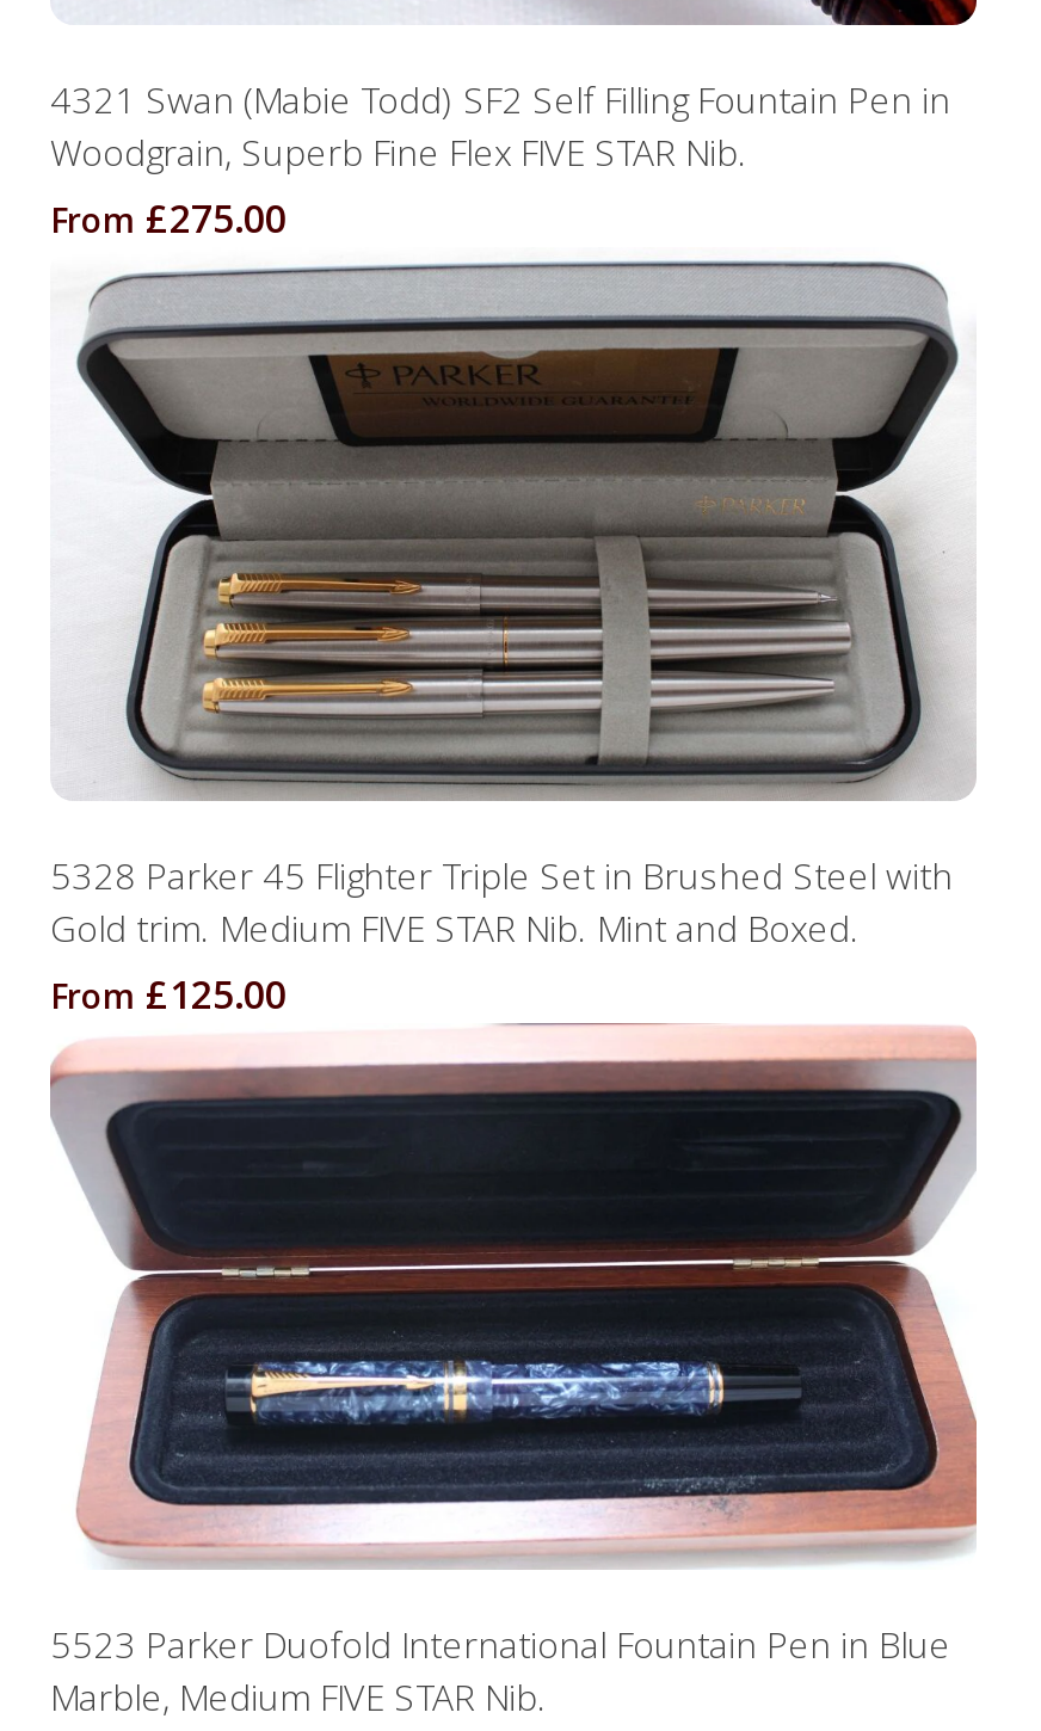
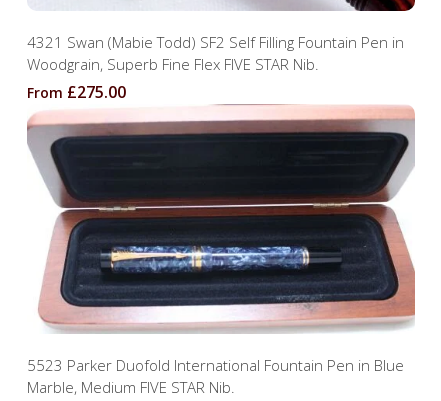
- [image]
- 5328 Parker 45 Flighter Triple Set in Brushed Steel with
- Gold trim. Medium FIVE STAR Nib. Mint and Boxed.
- From £125.00
